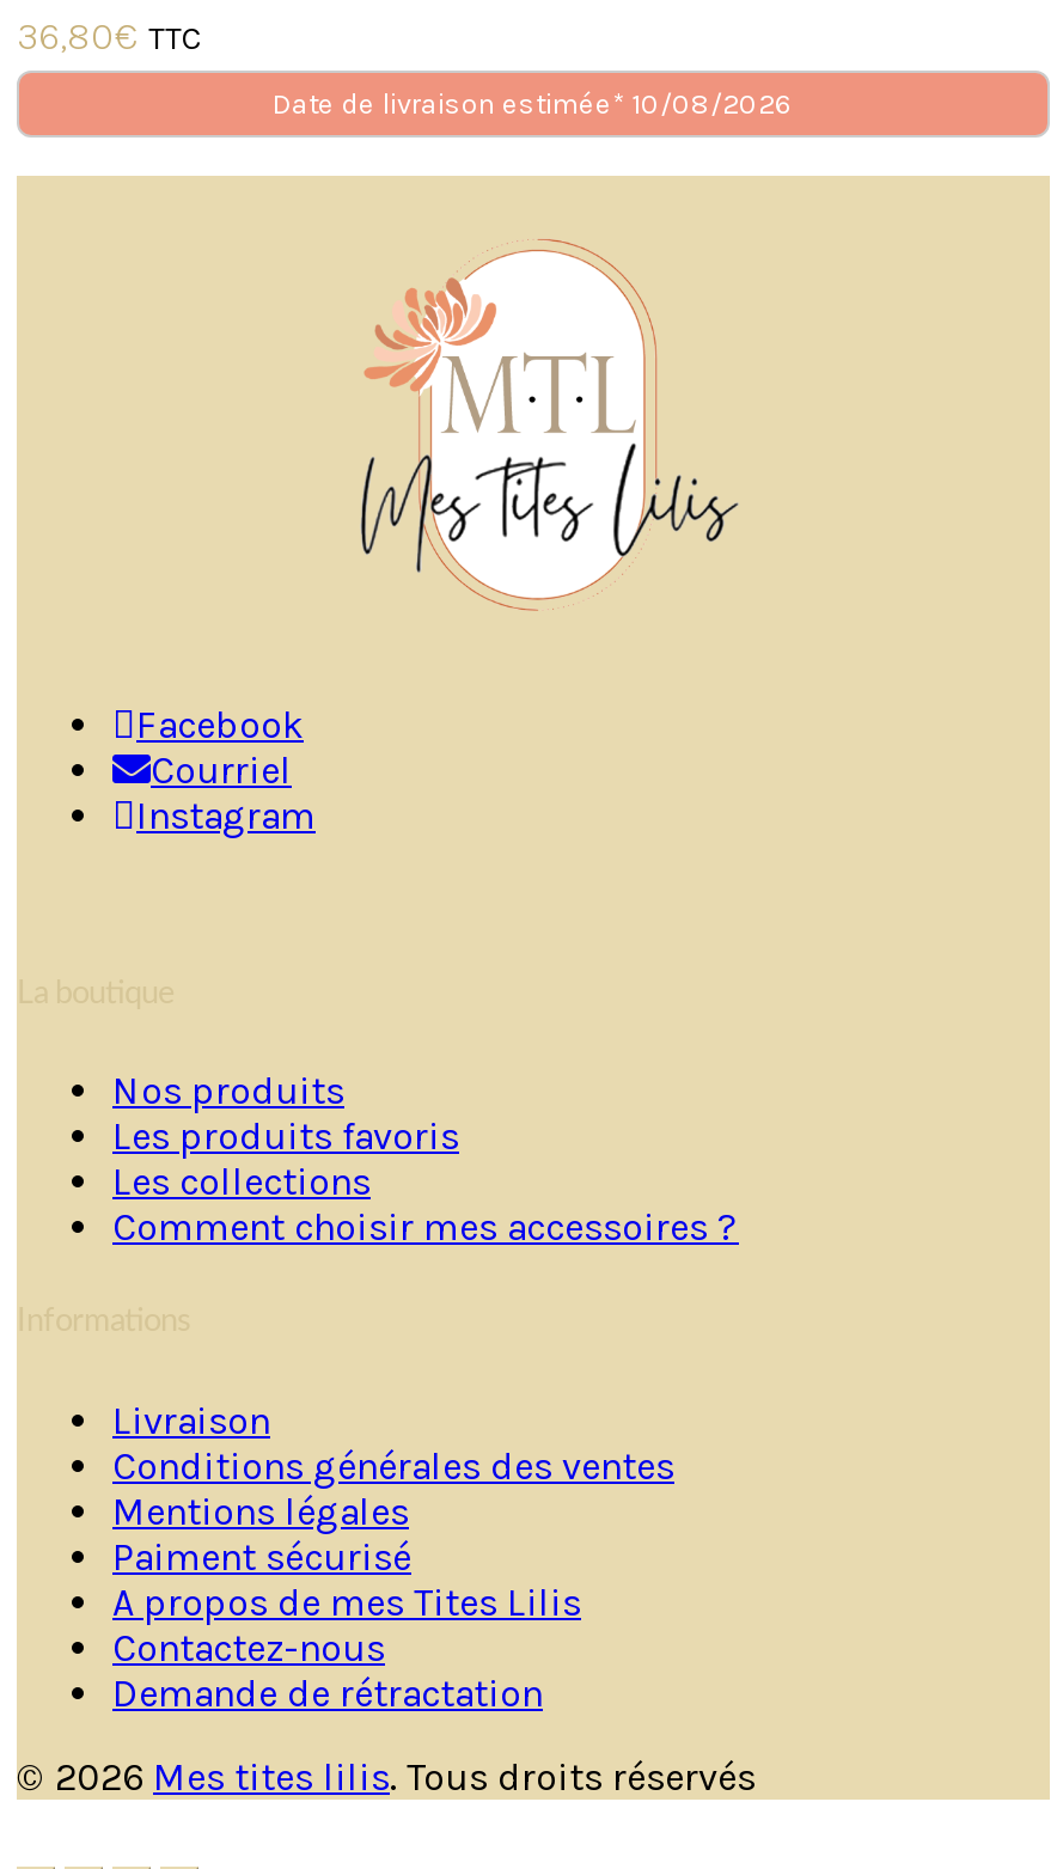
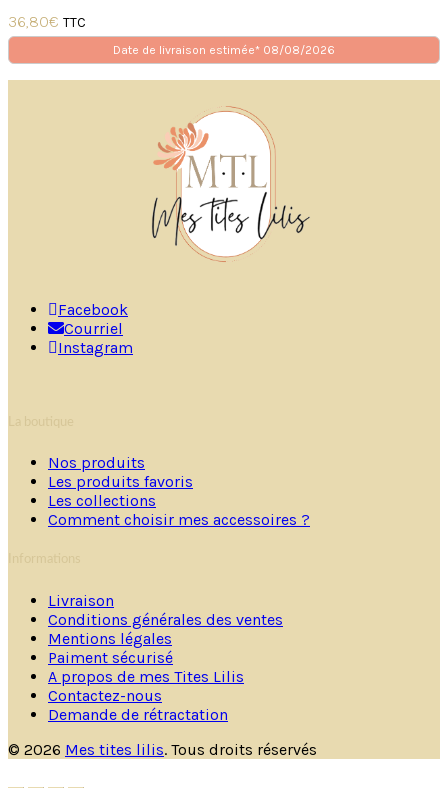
- Date de livraison estimée* 10/08/2026
+ Date de livraison estimée* 08/08/2026
